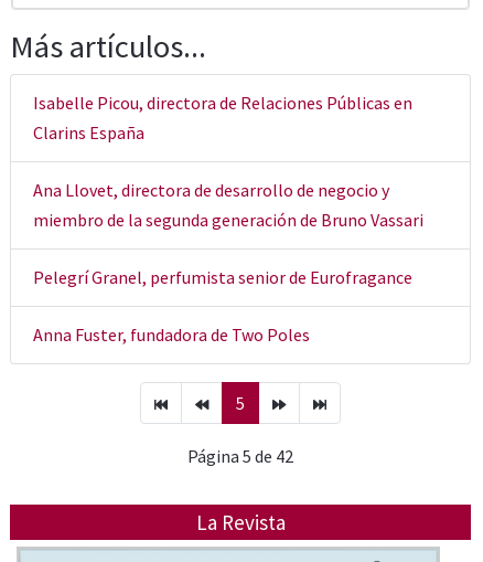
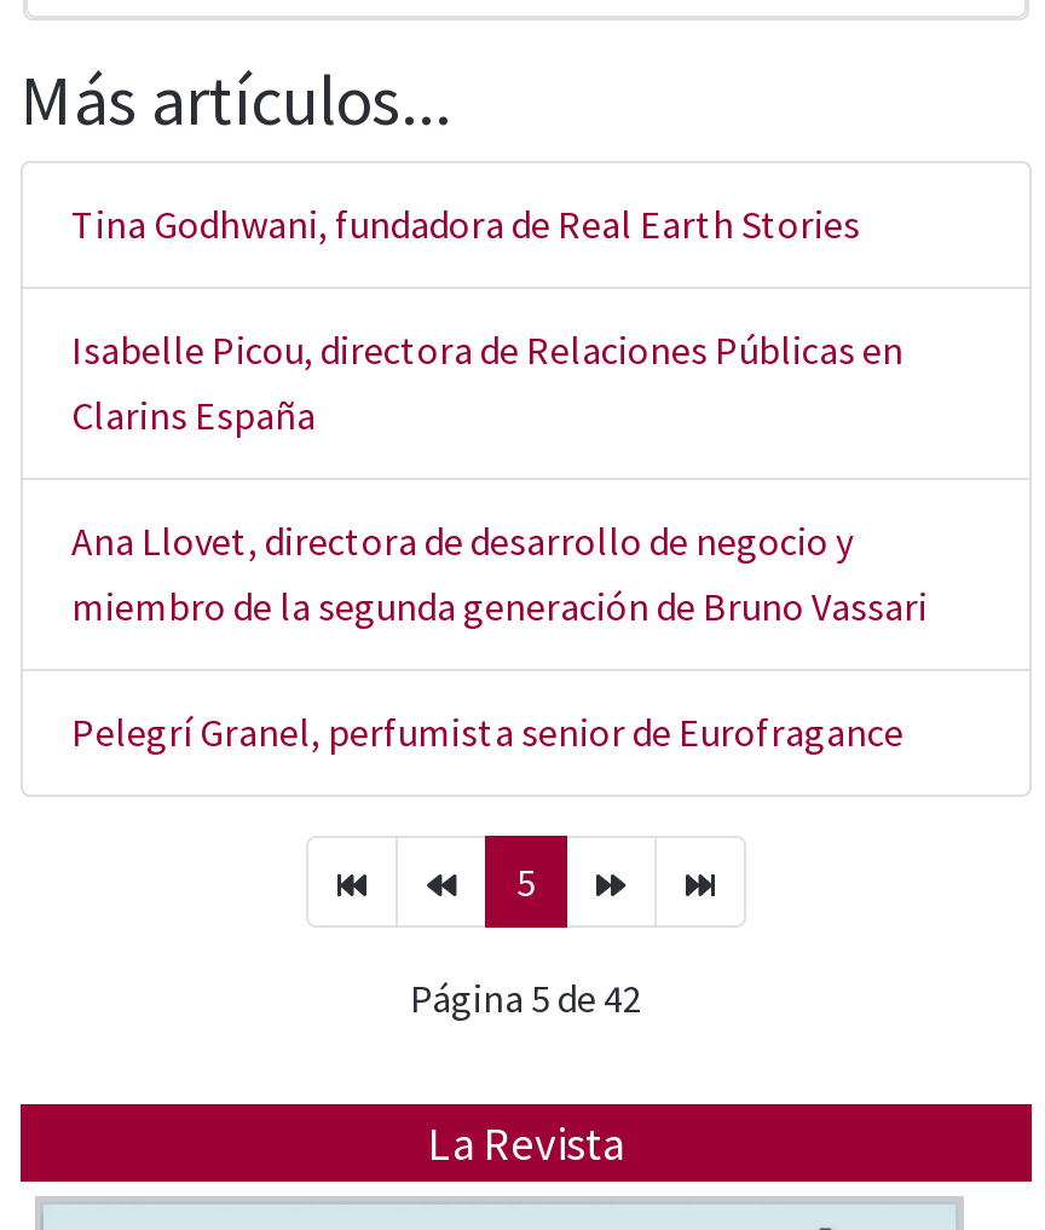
+ Tina Godhwani, fundadora de Real Earth Stories

moved down: Isabelle Picou, directora de Relaciones Públicas en | Clarins España | Ana Llovet, directora de desarrollo de negocio y | miembro de la segunda generación de Bruno Vassari | Pelegrí Granel, perfumista senior de Eurofragance

- Anna Fuster, fundadora de Two Poles
